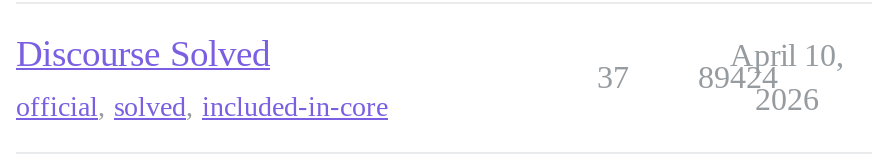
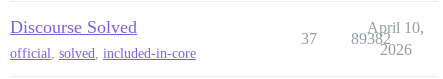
- 89424
+ 89382
